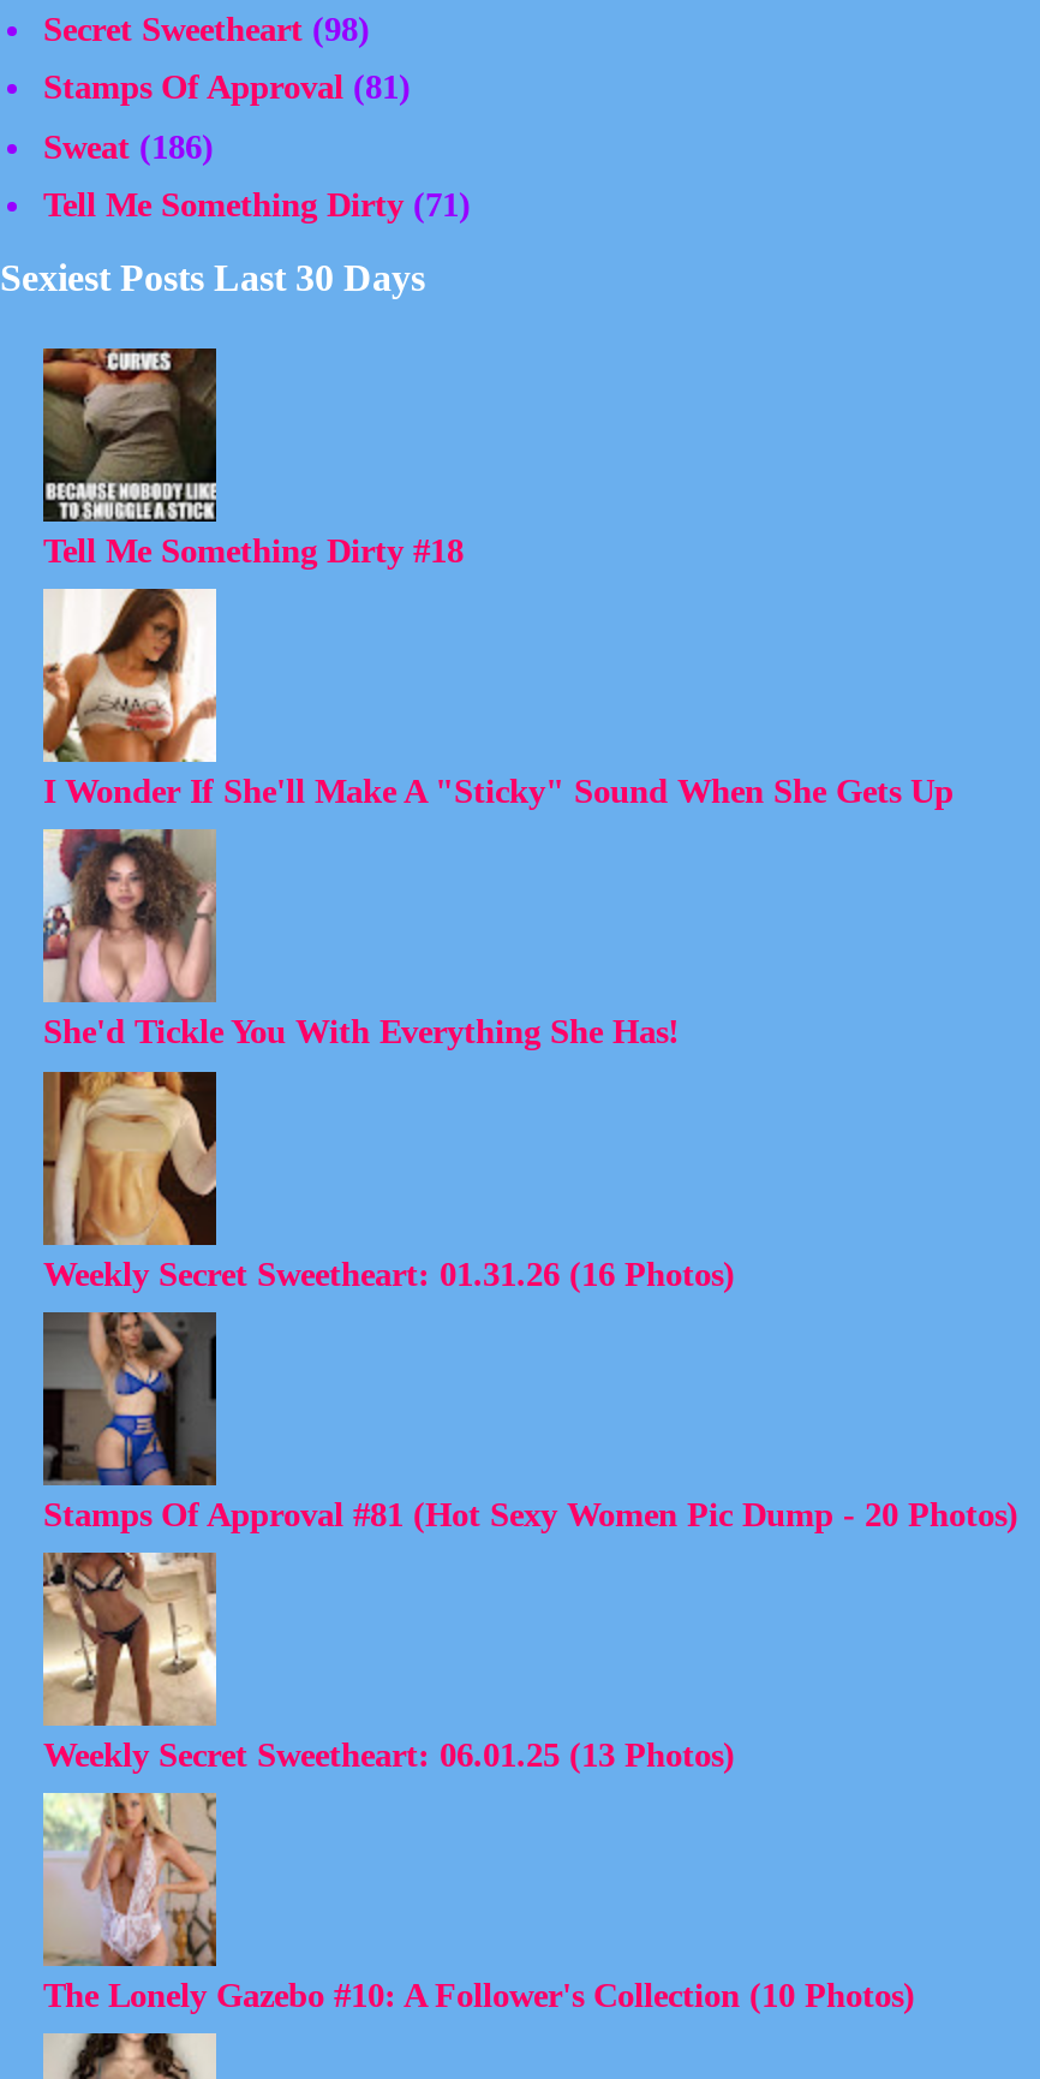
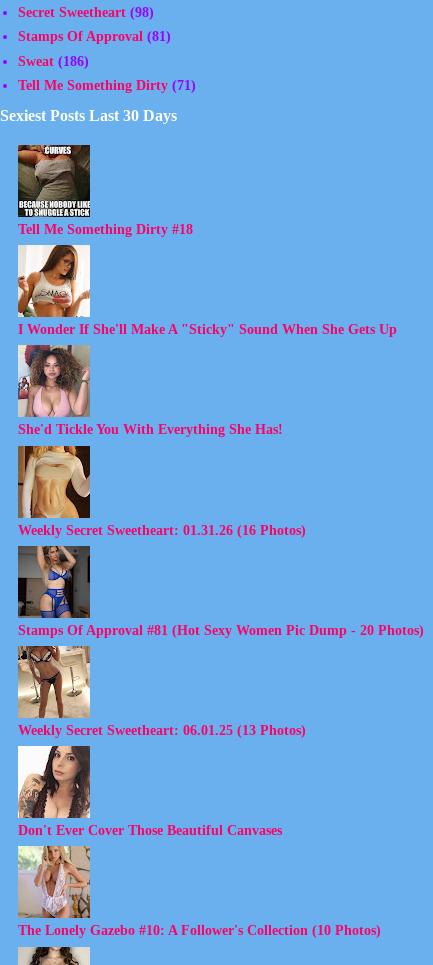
+ [image]
+ Don't Ever Cover Those Beautiful Canvases
